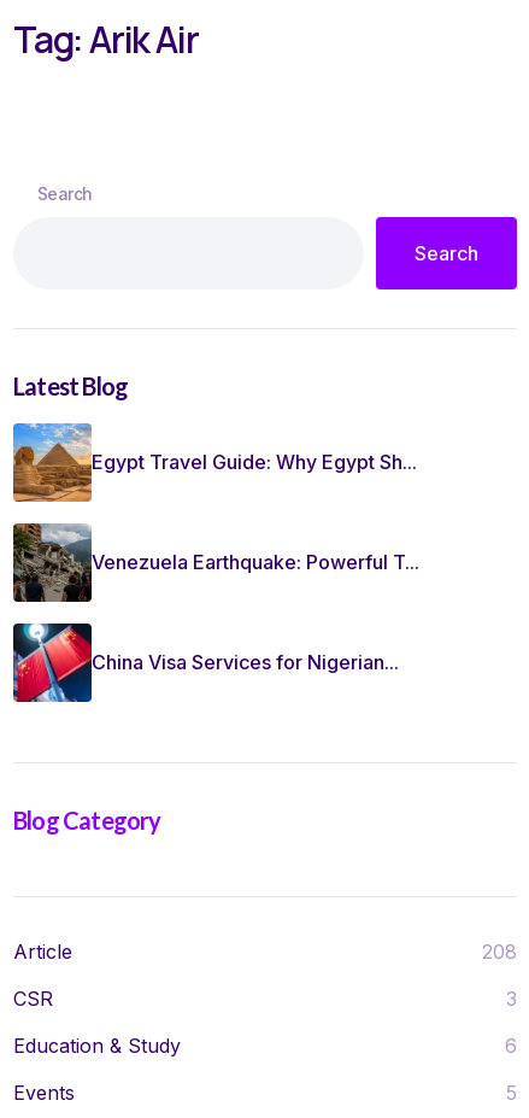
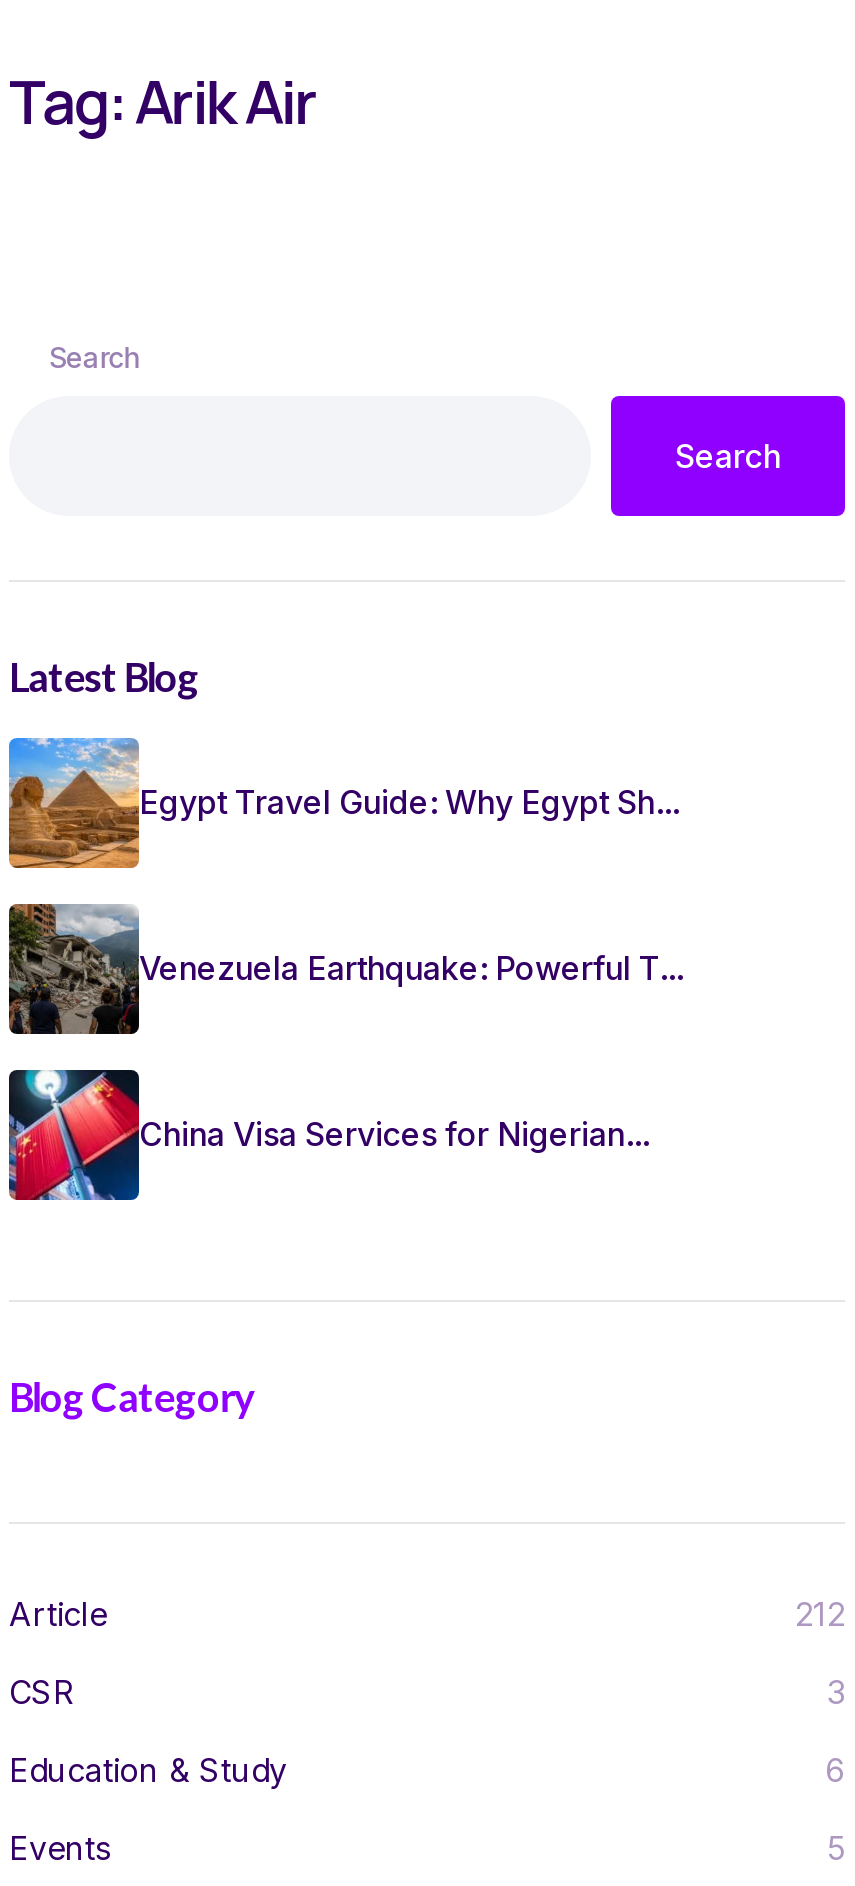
- 208
+ 212
